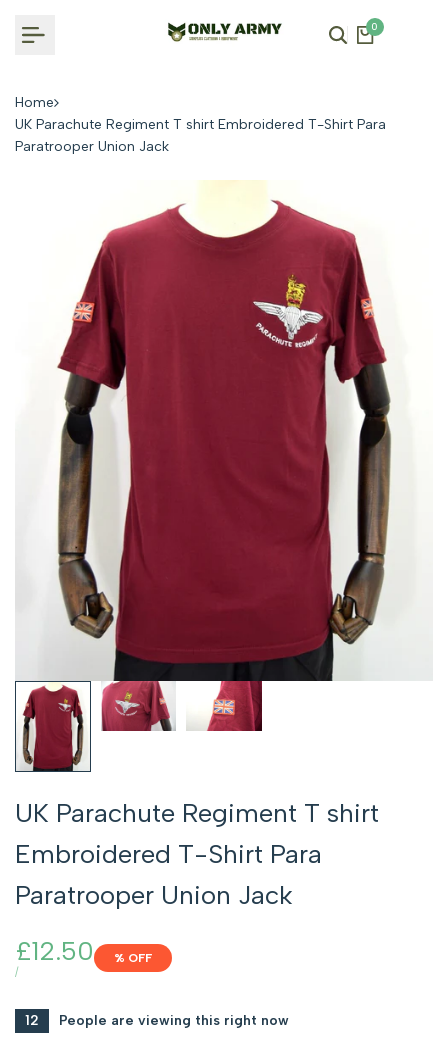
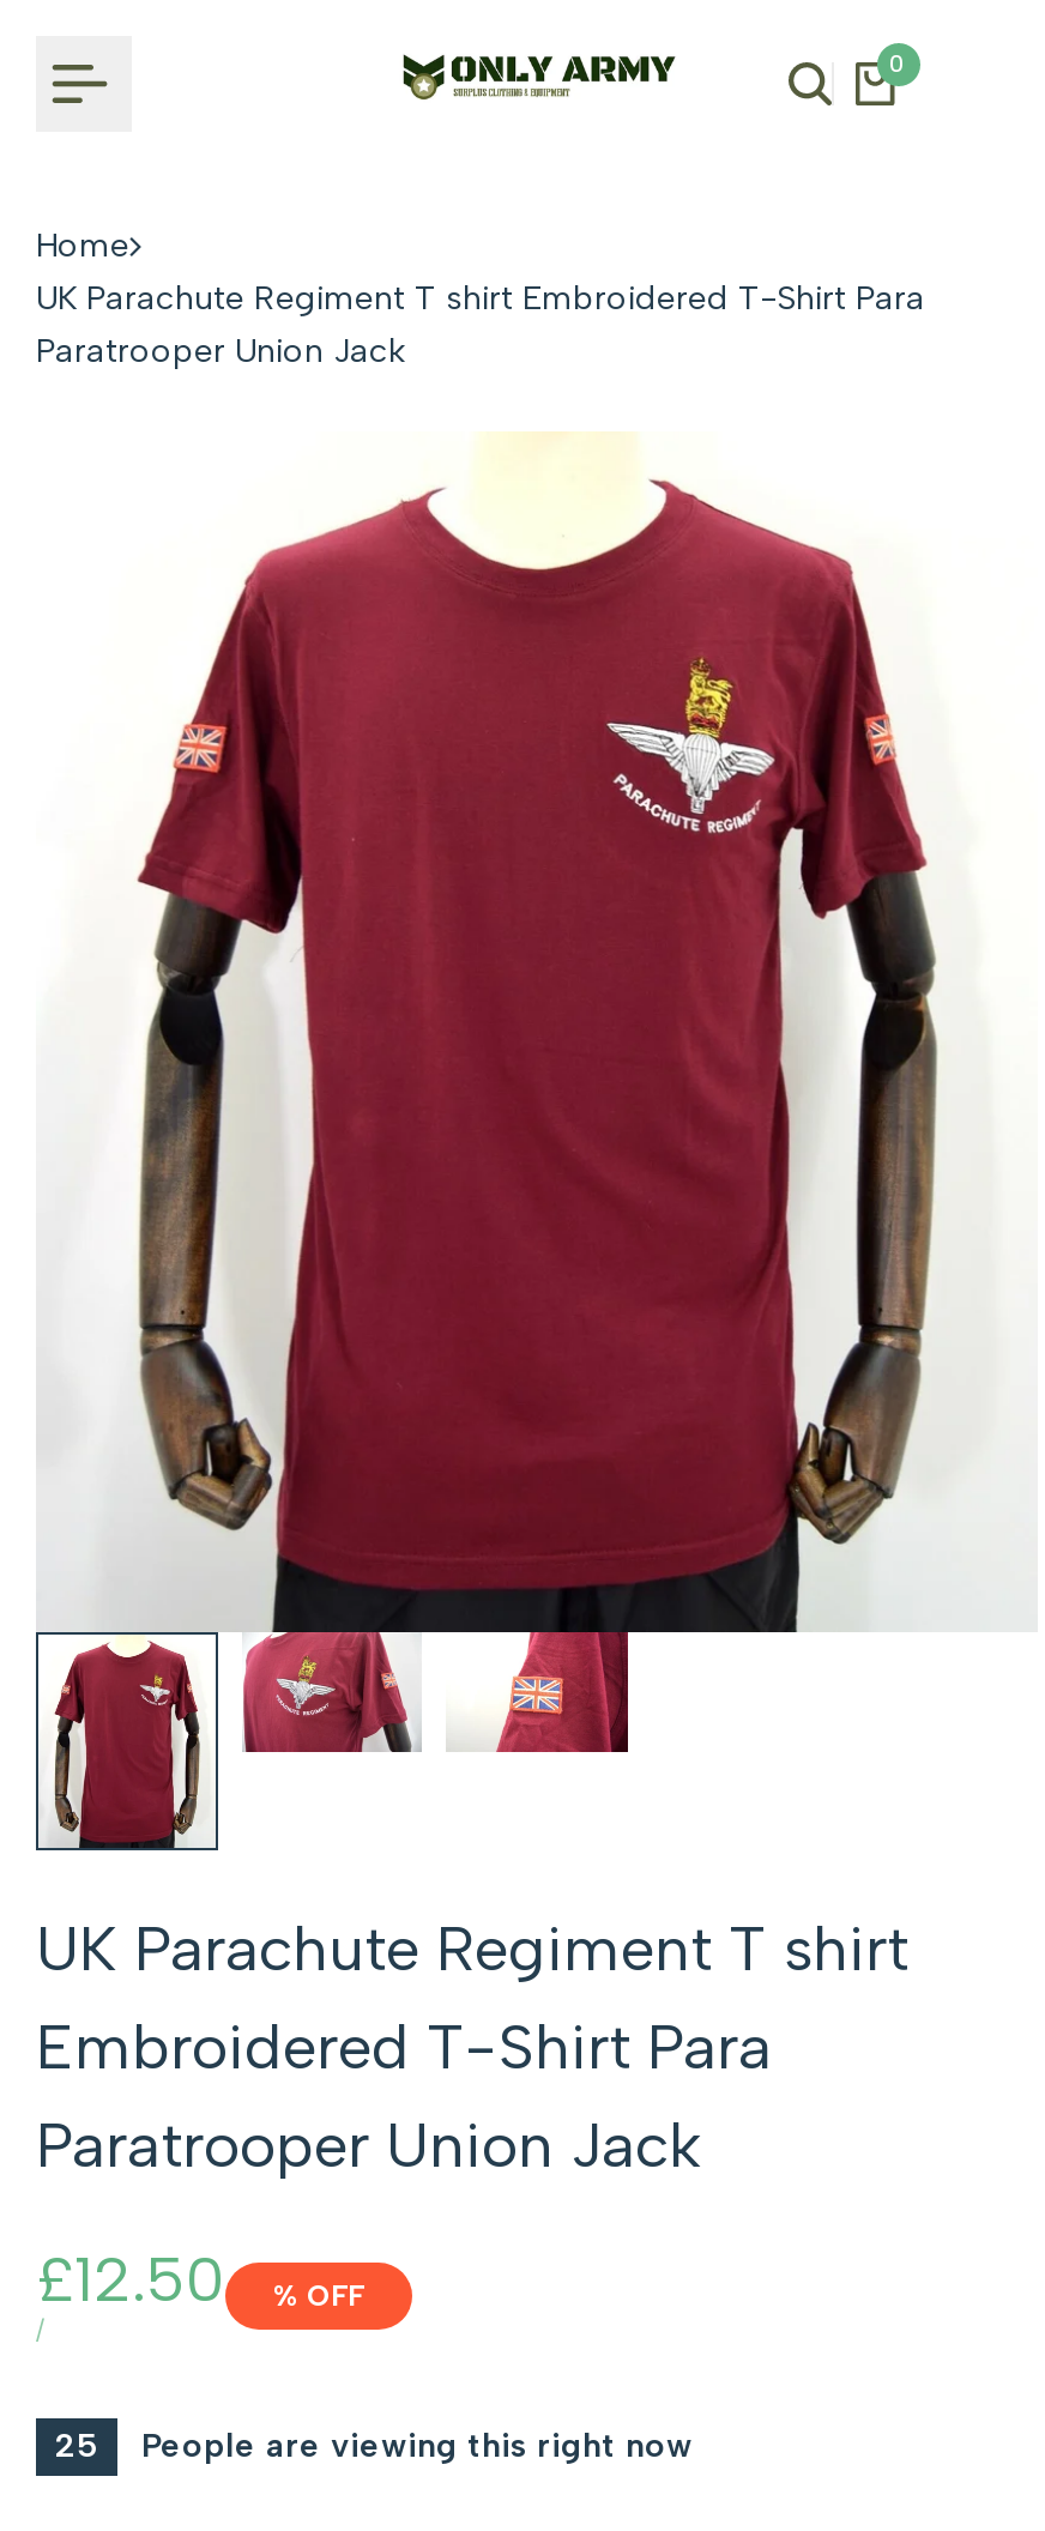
- 12 People are viewing this right now
+ 25 People are viewing this right now
